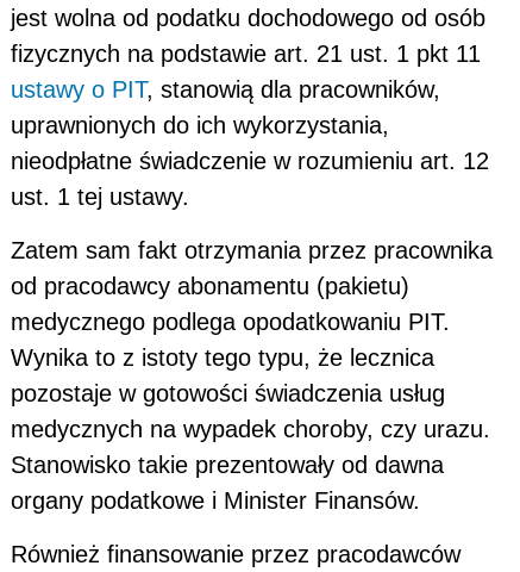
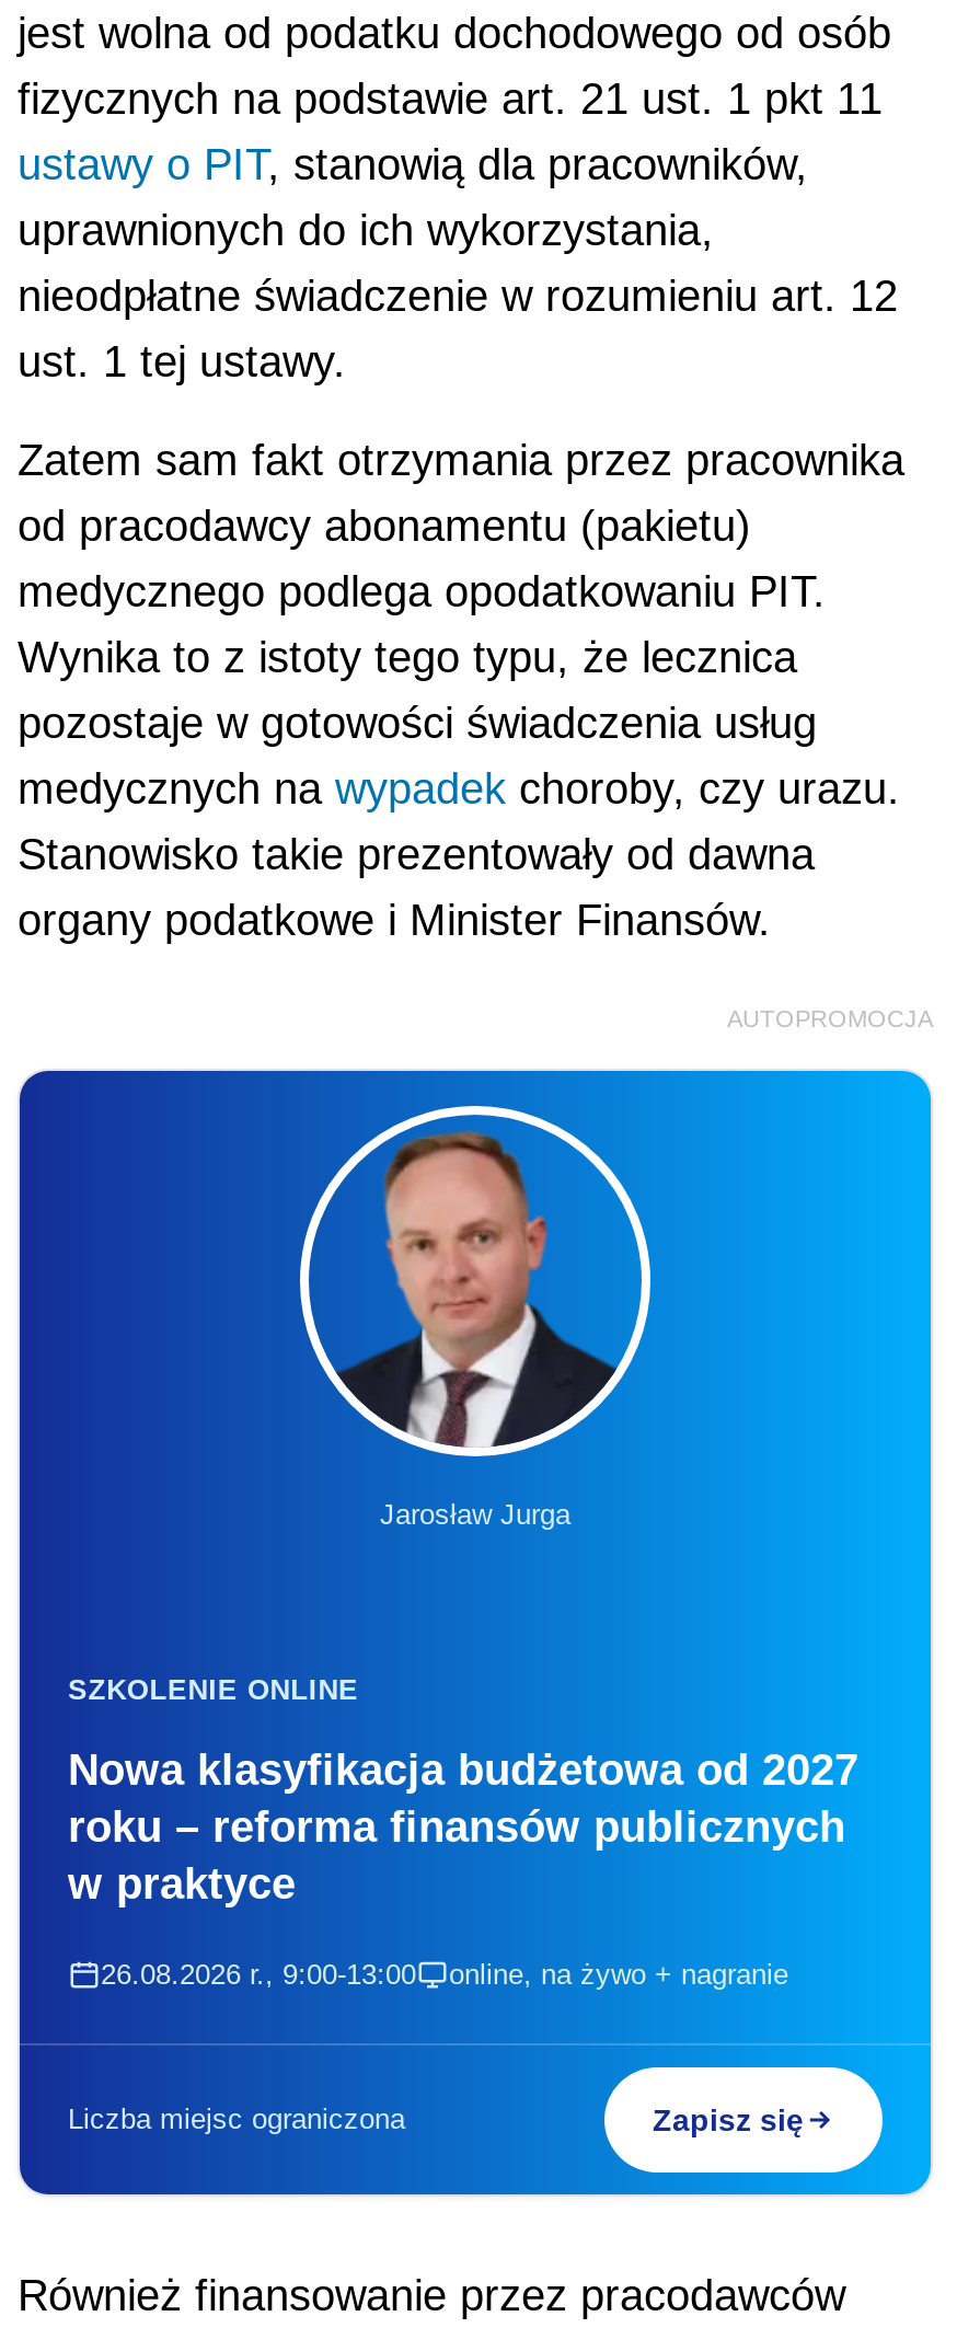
+ [image]
+ Jarosław Jurga

+ SZKOLENIE ONLINE
+ Nowa klasyfikacja budżetowa od 2027
+ roku – reforma finansów publicznych
+ w praktyce
+ 26.08.2026 r., 9:00-13:00
+ online, na żywo + nagranie

+ Liczba miejsc ograniczona
+ Zapisz się

+ AUTOPROMOCJA
